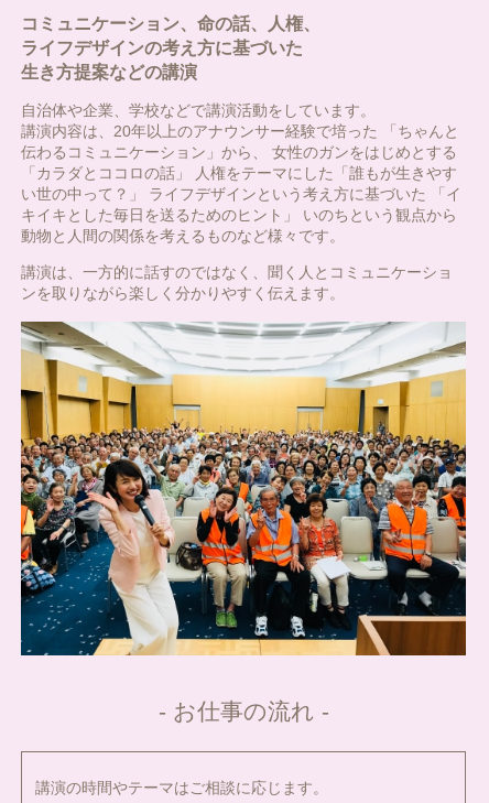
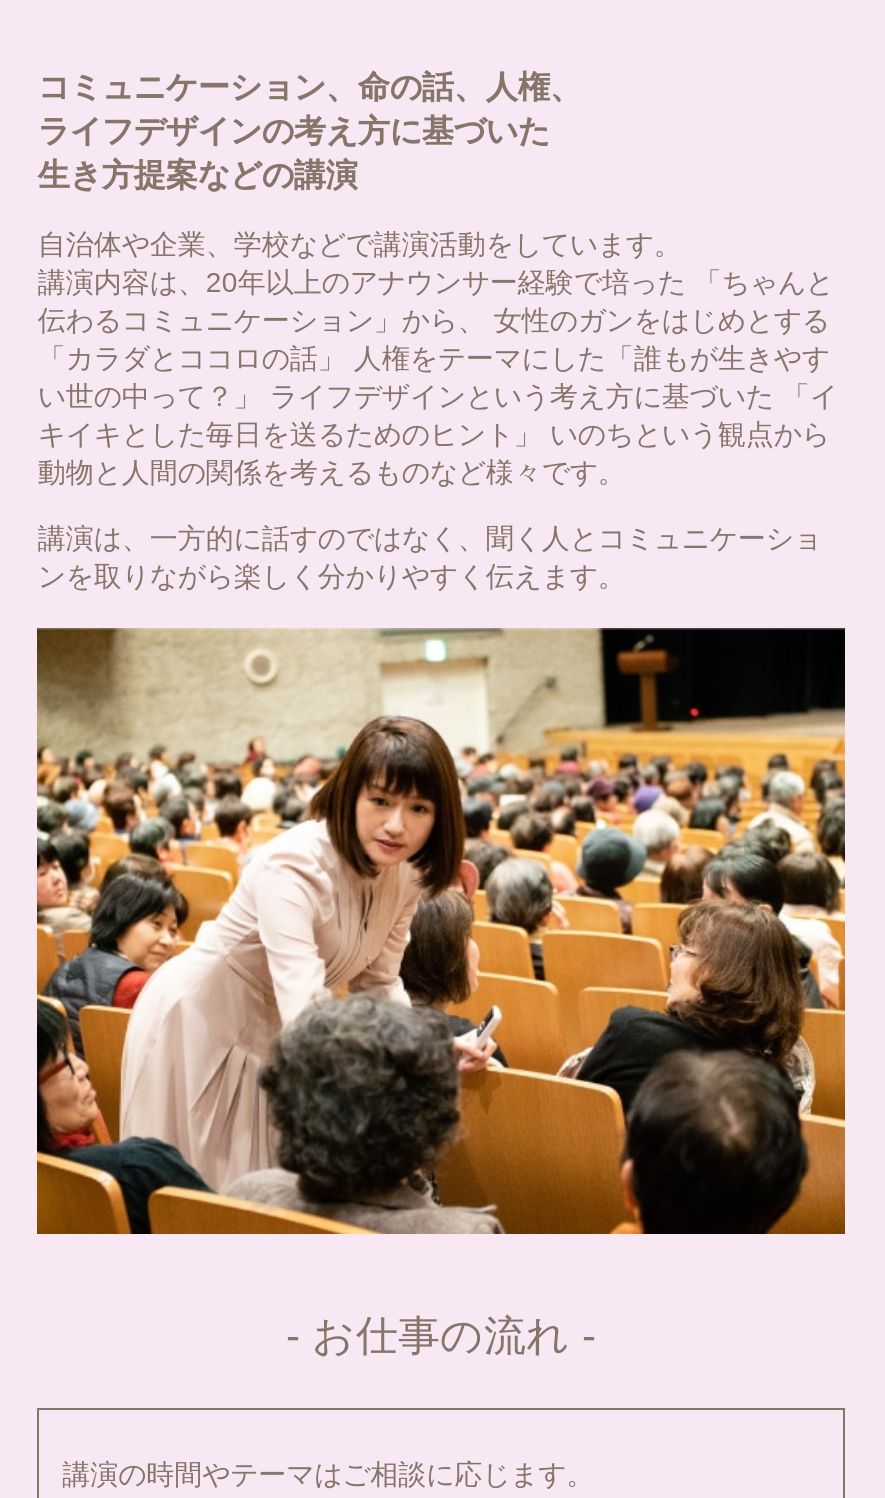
- [image]
+ [image]
